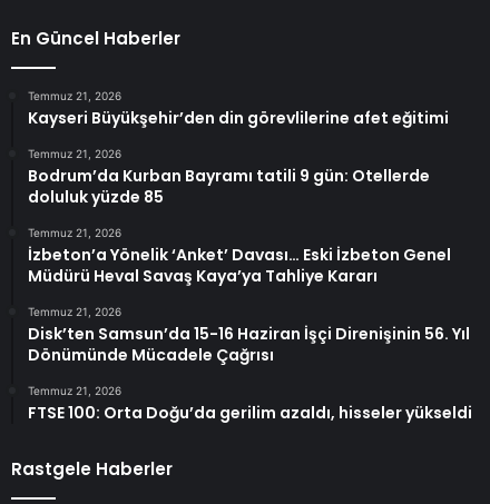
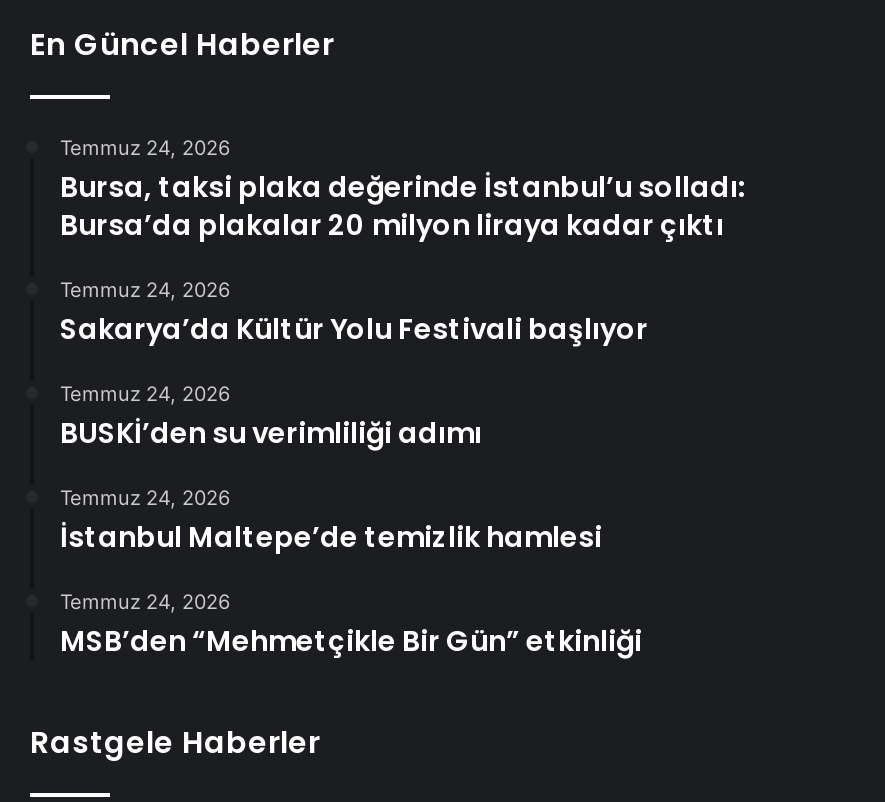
- Temmuz 21, 2026
- Kayseri Büyükşehir’den din görevlilerine afet eğitimi
+ Temmuz 24, 2026
+ Bursa, taksi plaka değerinde İstanbul’u solladı:
+ Bursa’da plakalar 20 milyon liraya kadar çıktı

- Temmuz 21, 2026
- Bodrum’da Kurban Bayramı tatili 9 gün: Otellerde
- doluluk yüzde 85
+ Temmuz 24, 2026
+ Sakarya’da Kültür Yolu Festivali başlıyor

- Temmuz 21, 2026
- İzbeton’a Yönelik ‘Anket’ Davası… Eski İzbeton Genel
- Müdürü Heval Savaş Kaya’ya Tahliye Kararı
+ Temmuz 24, 2026
+ BUSKİ’den su verimliliği adımı

- Temmuz 21, 2026
- Disk’ten Samsun’da 15-16 Haziran İşçi Direnişinin 56. Yıl
- Dönümünde Mücadele Çağrısı
+ Temmuz 24, 2026
+ İstanbul Maltepe’de temizlik hamlesi

- Temmuz 21, 2026
- FTSE 100: Orta Doğu’da gerilim azaldı, hisseler yükseldi
+ Temmuz 24, 2026
+ MSB’den “Mehmetçikle Bir Gün” etkinliği
